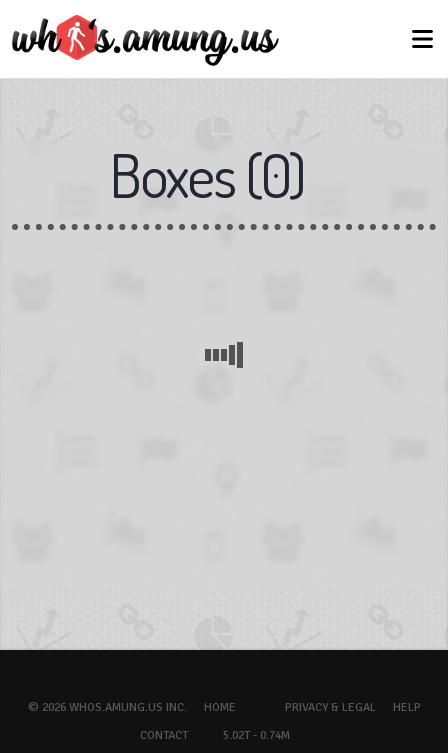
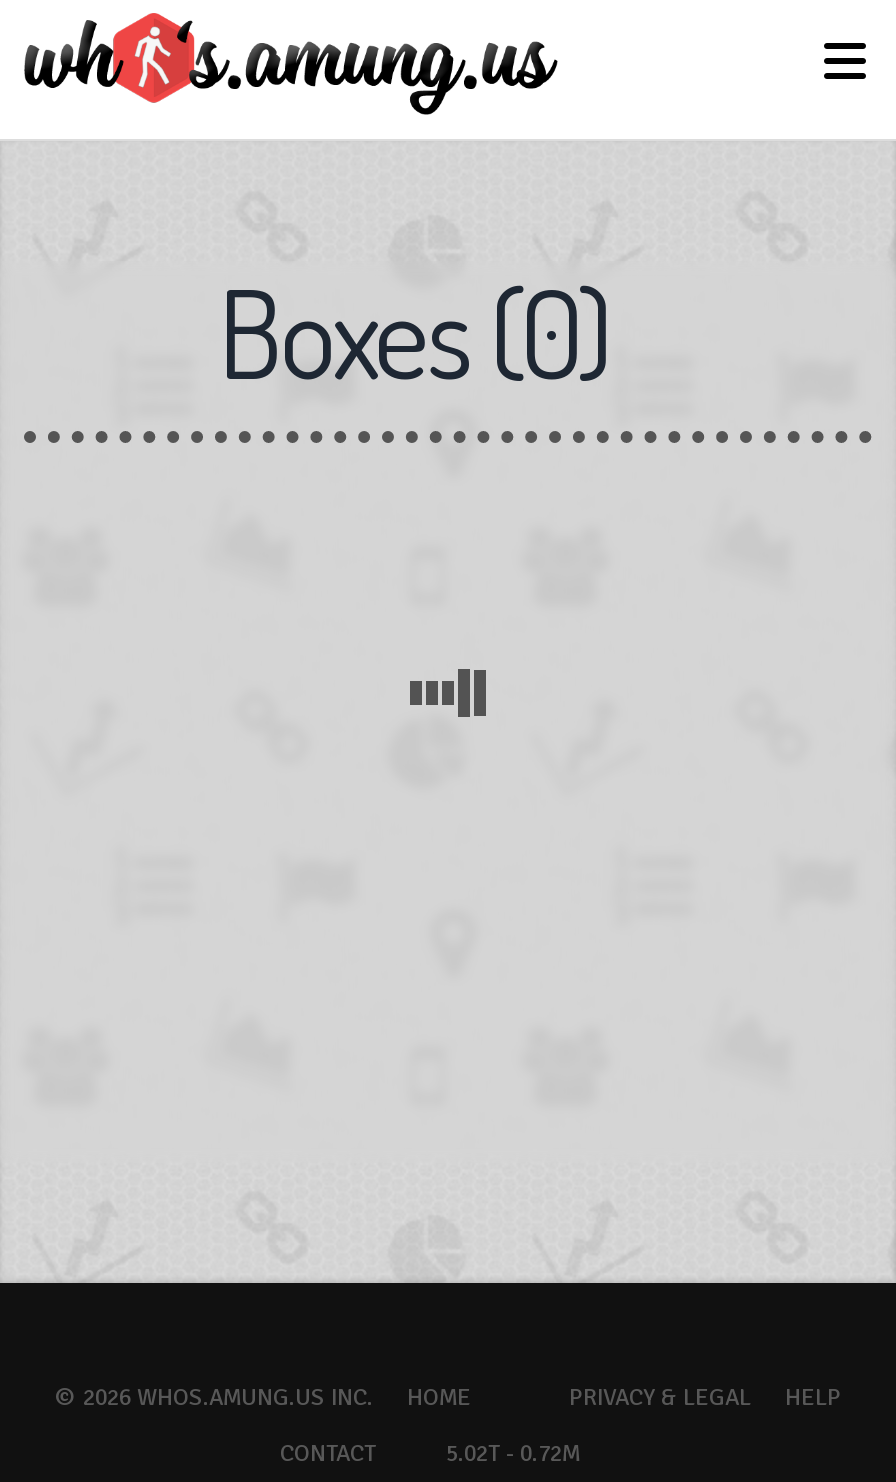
- 5.02T - 0.74M
+ 5.02T - 0.72M
